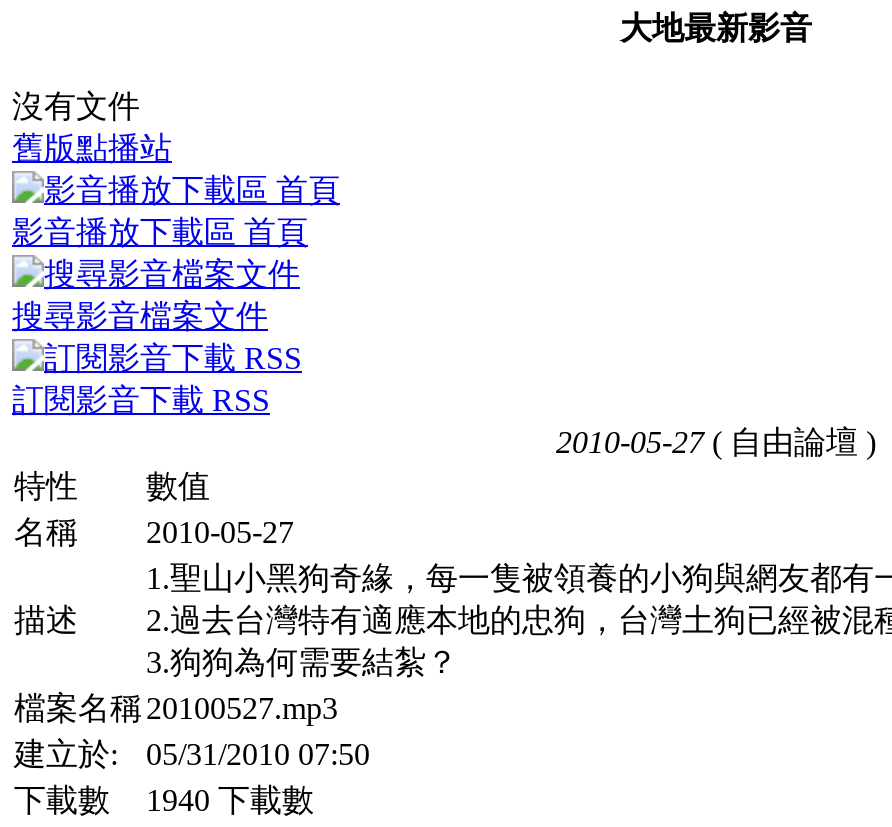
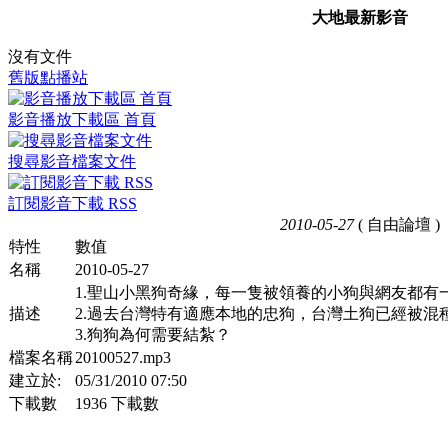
- 下載數 1940 下載數
+ 下載數 1936 下載數
